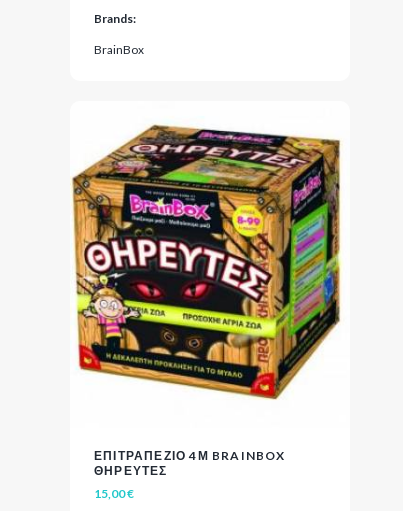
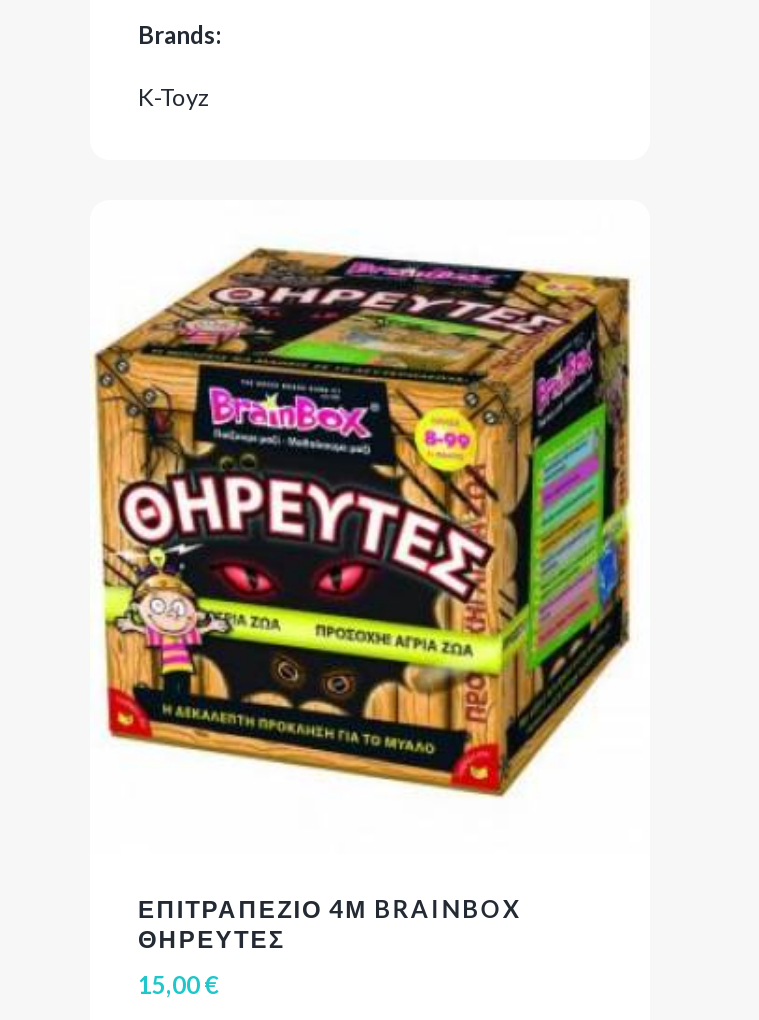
- BrainBox
+ K-Toyz
